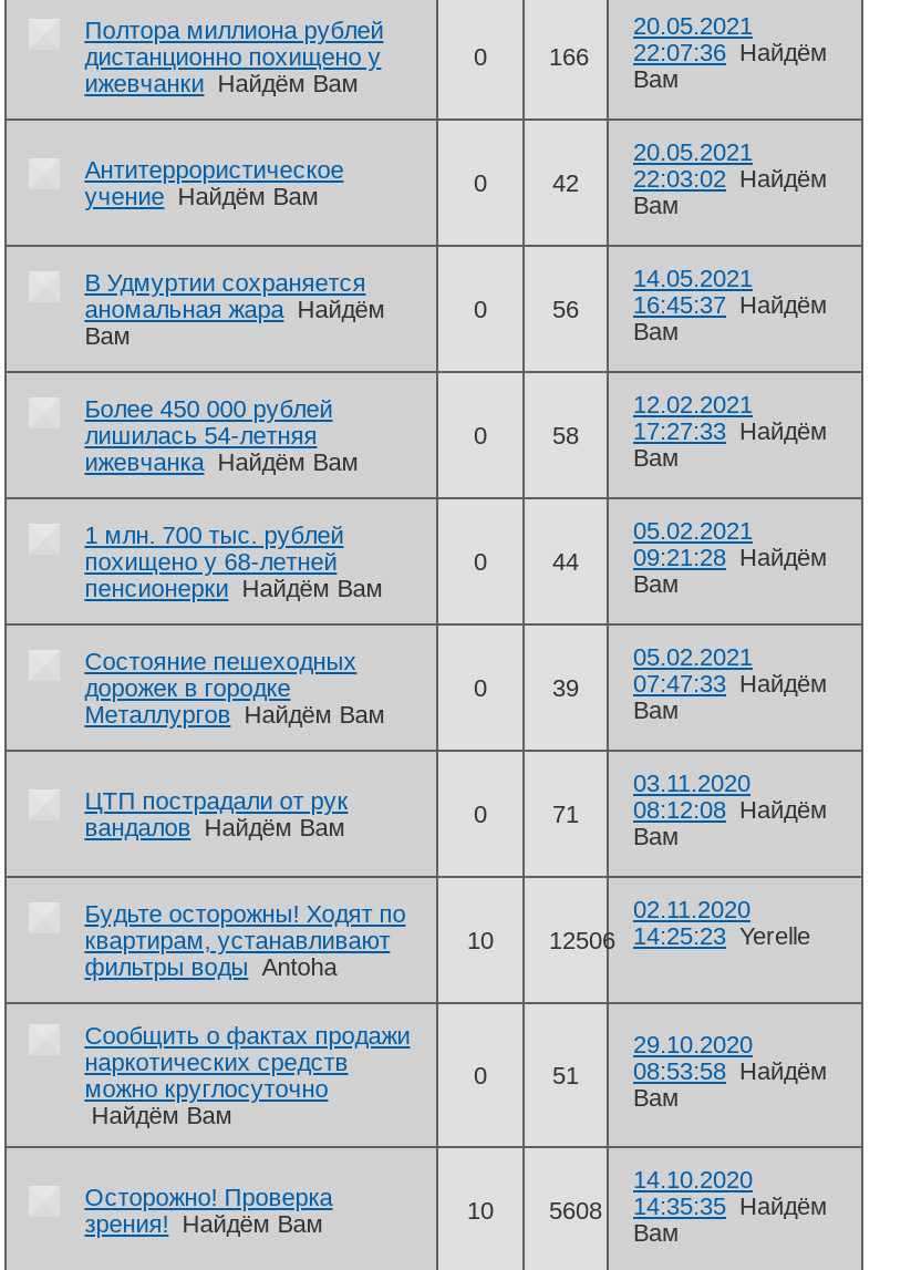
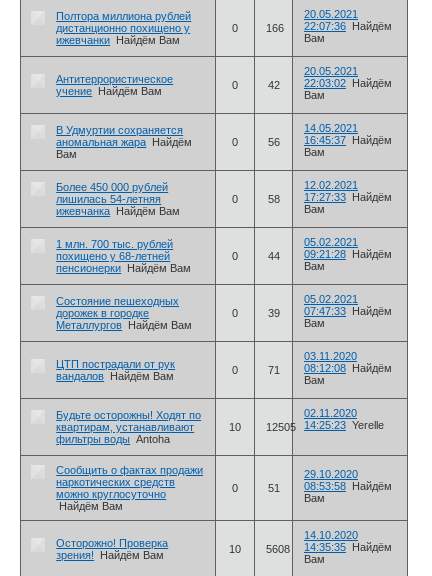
- 12506 14:25:23 Yerelle
+ 12505 14:25:23 Yerelle
